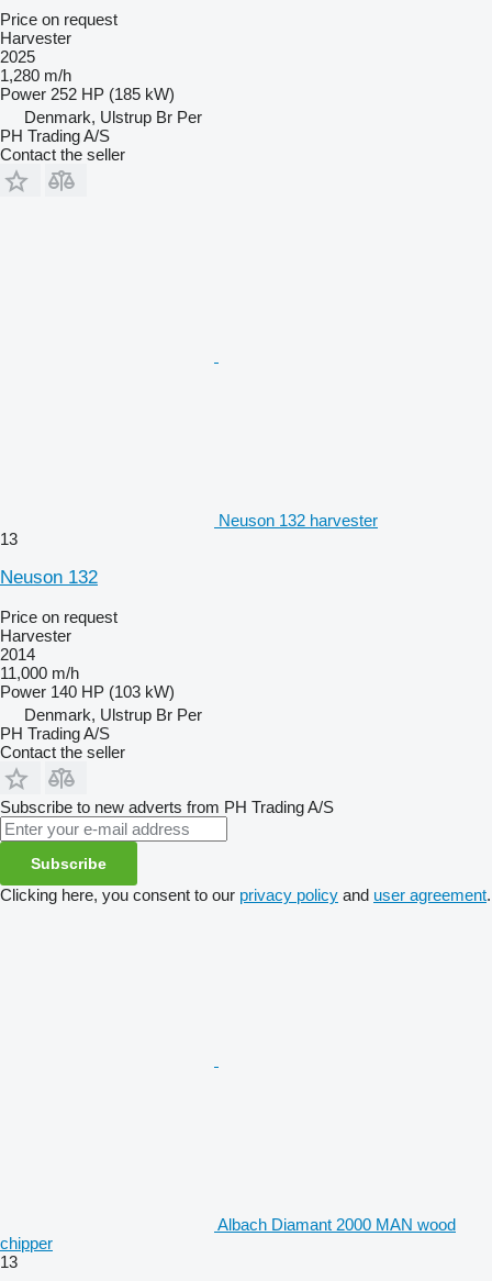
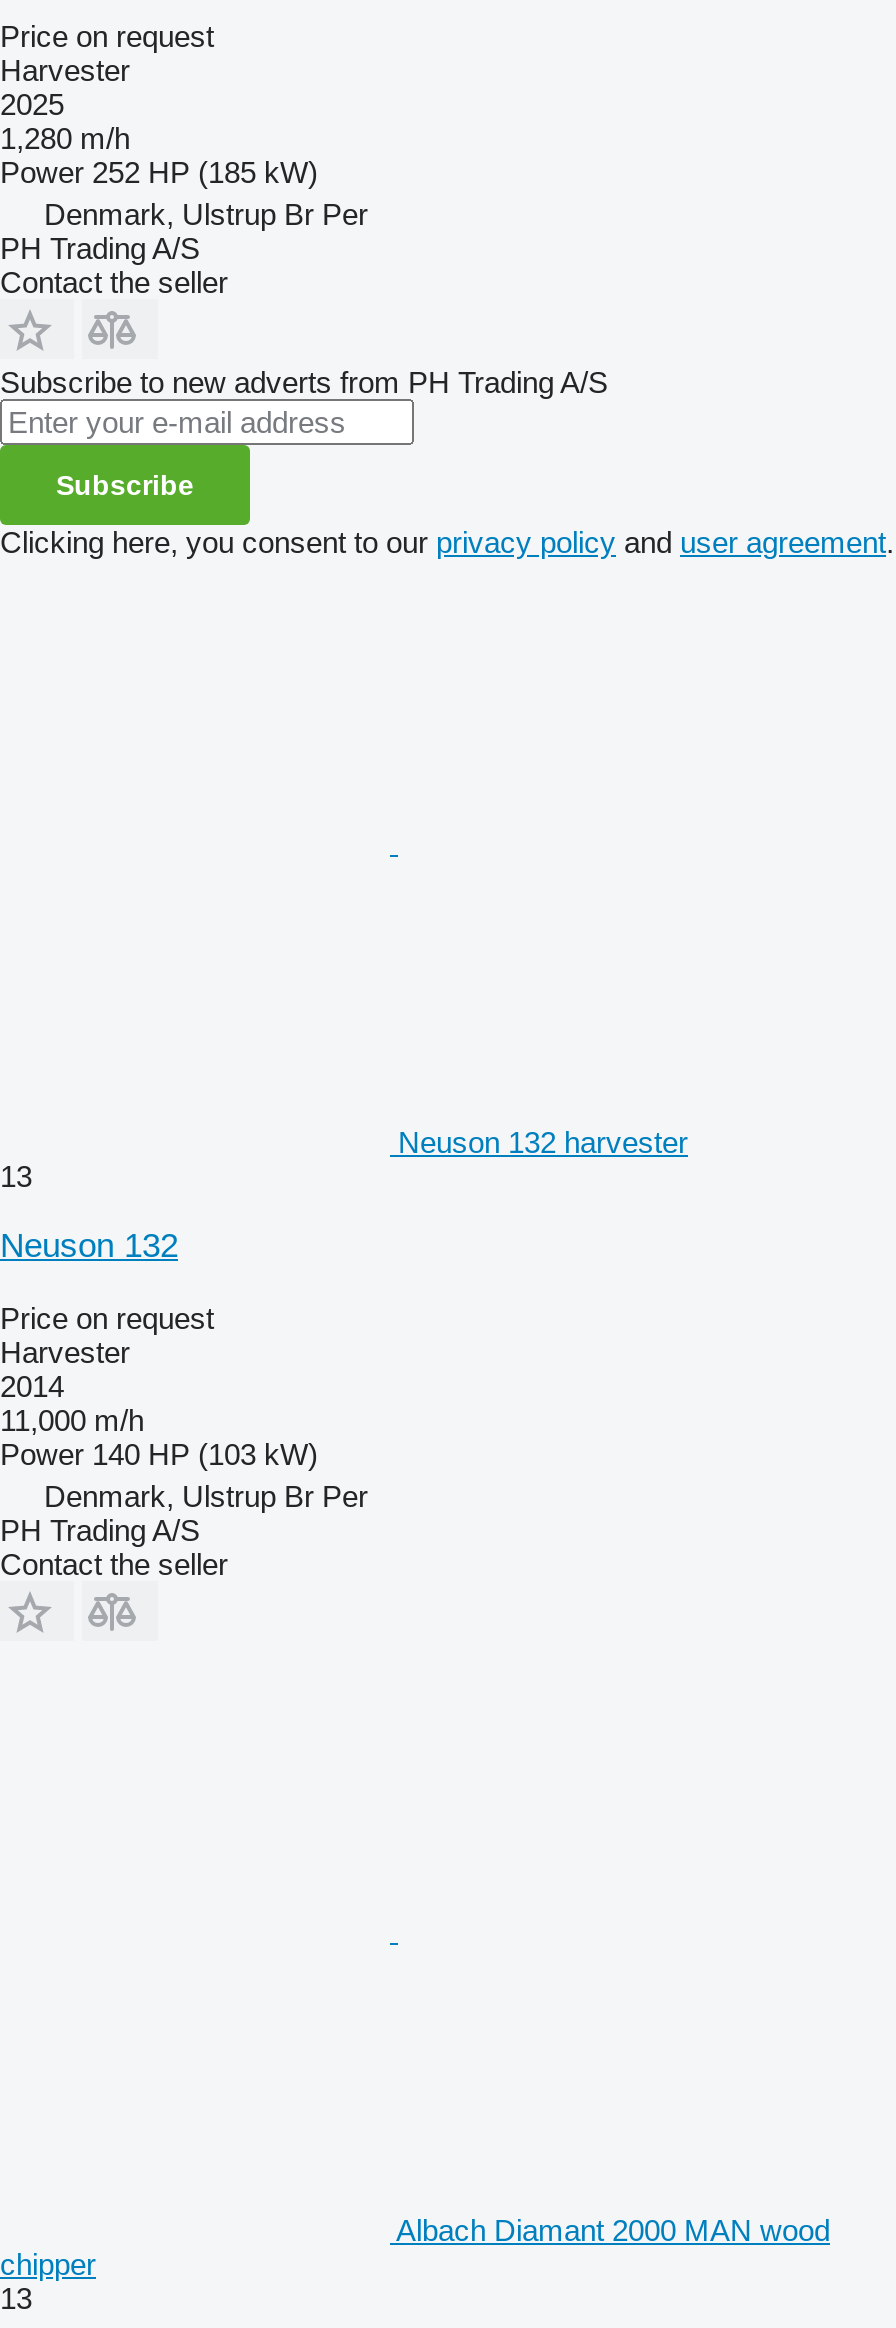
moved down: Neuson 132 harvester | 13 | Neuson 132 | ... | PH Trading A/S | Contact the seller

moved up: Subscribe to new adverts from PH Trading A/S | Subscribe | Clicking here, you consent to our privacy policy and user agreement.
